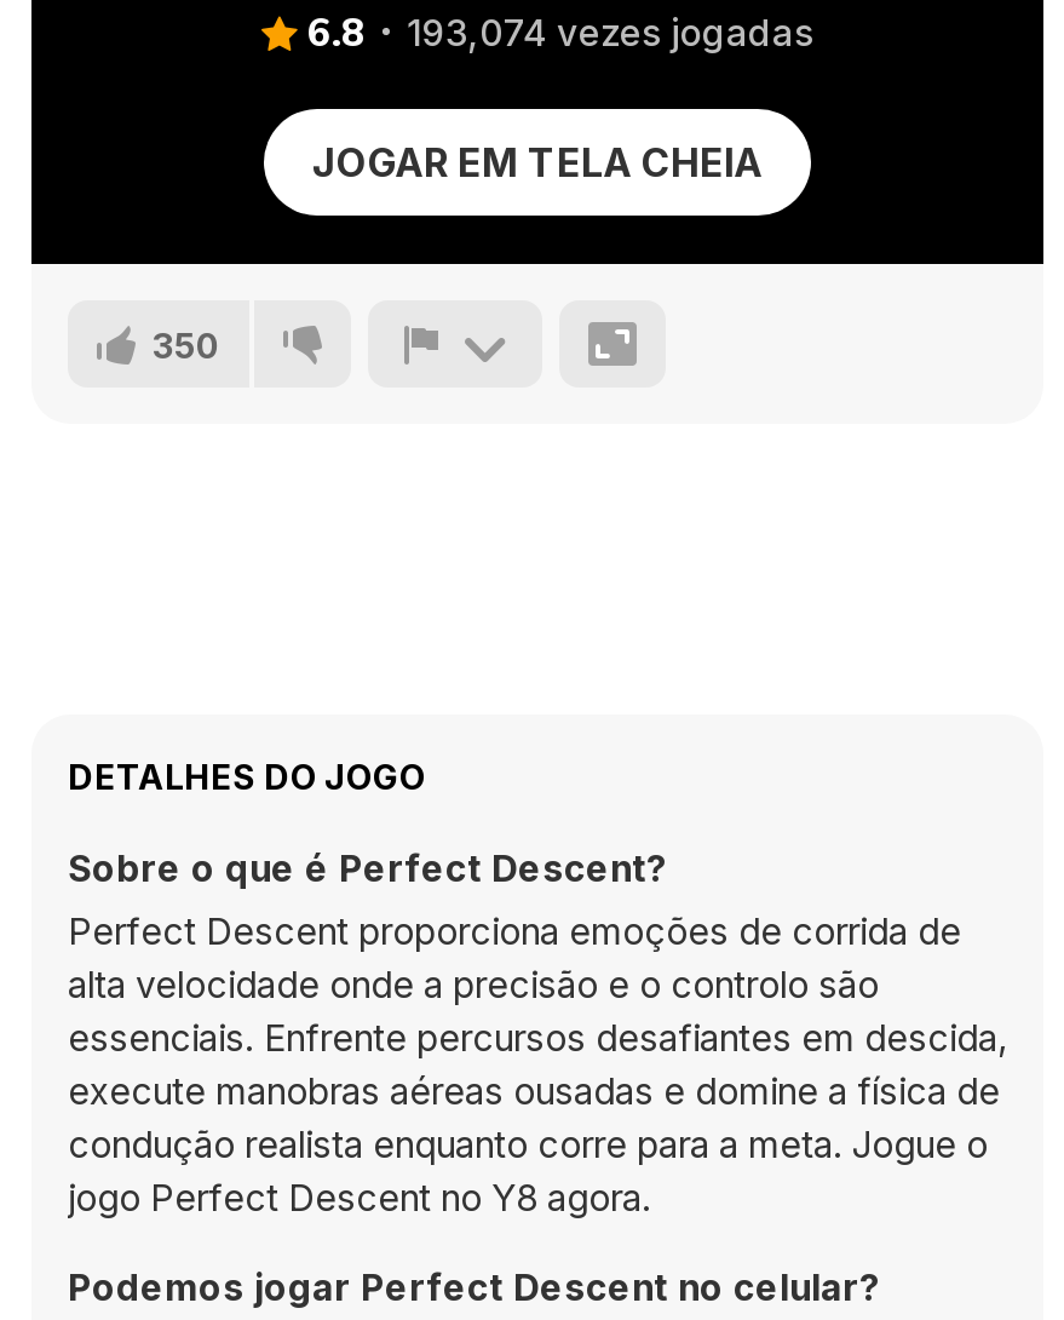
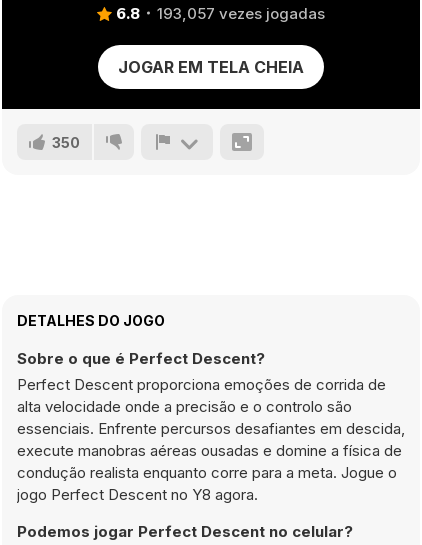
- 193,074 vezes jogadas
+ 193,057 vezes jogadas
